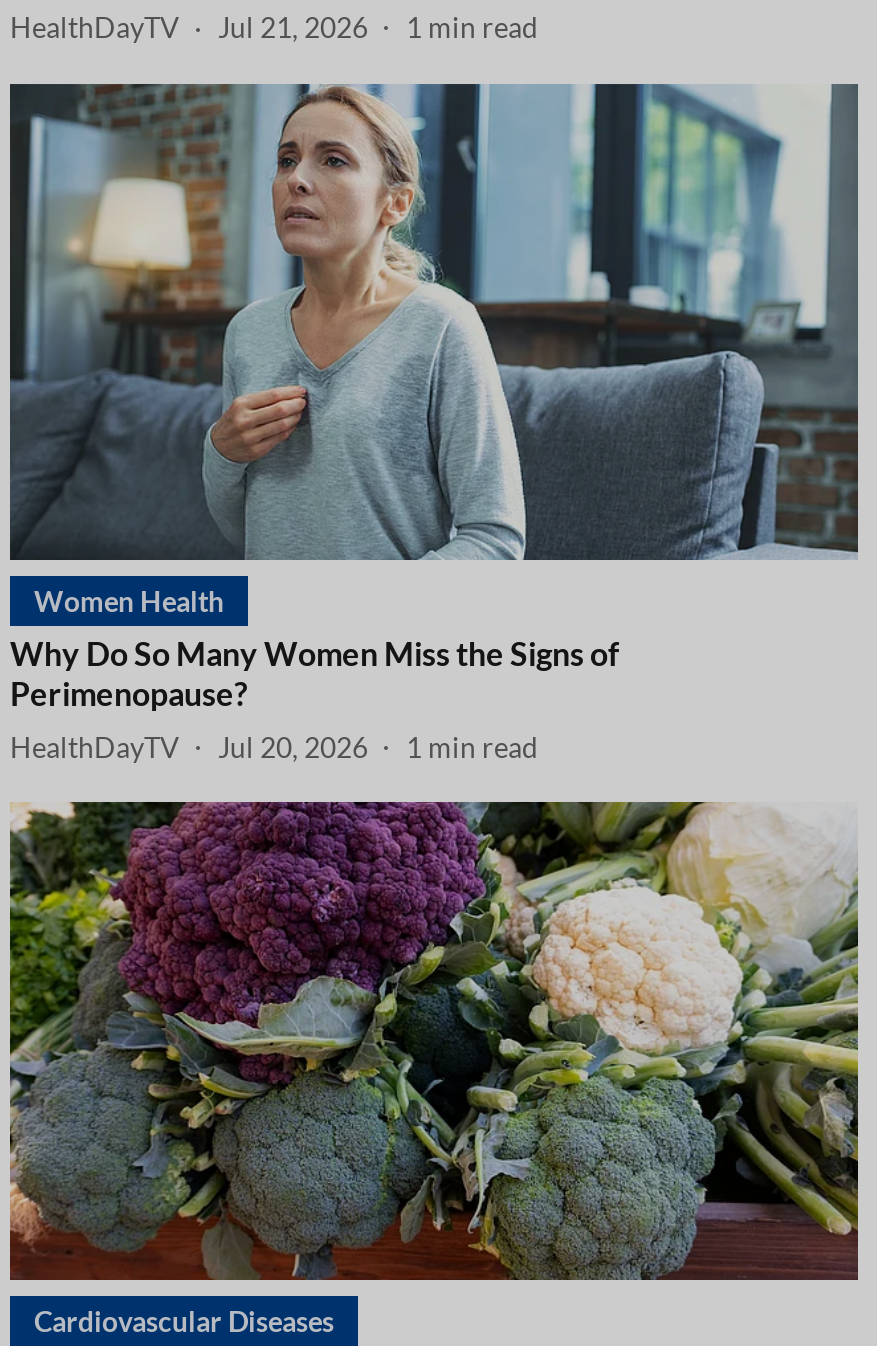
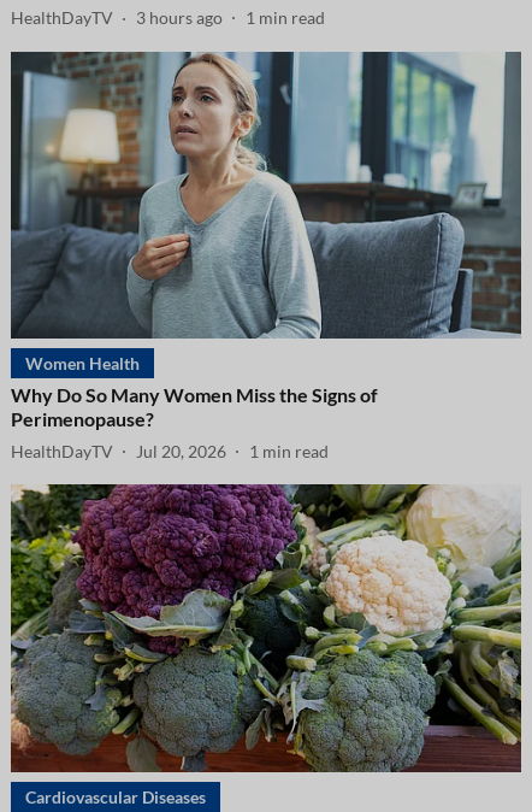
- HealthDayTV Jul 21, 2026 1 min read
+ HealthDayTV 3 hours ago 1 min read
